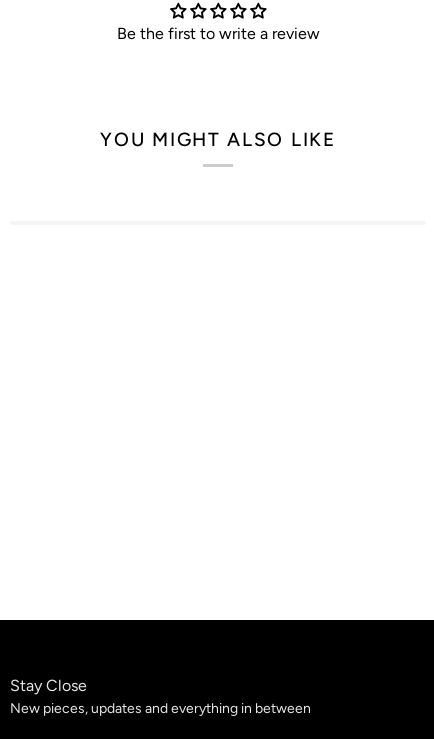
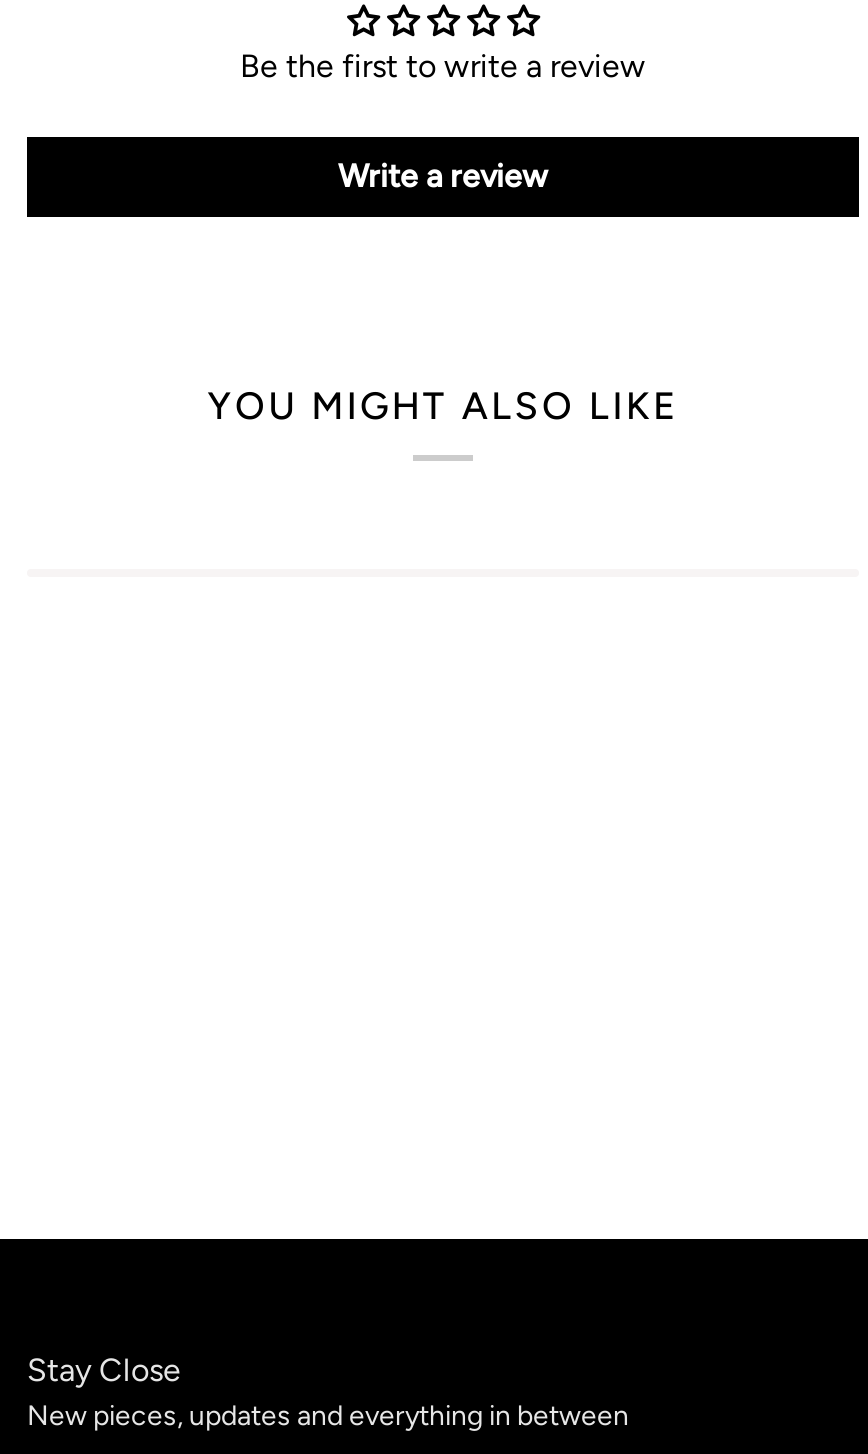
+ Write a review

moved down: YOU MIGHT ALSO LIKE
